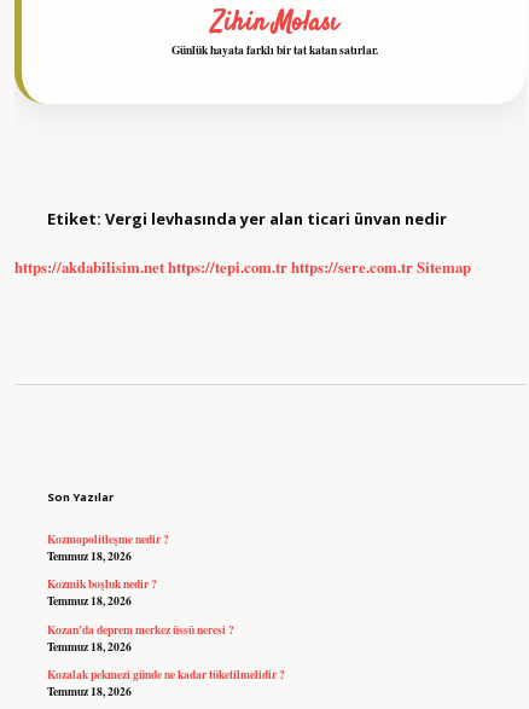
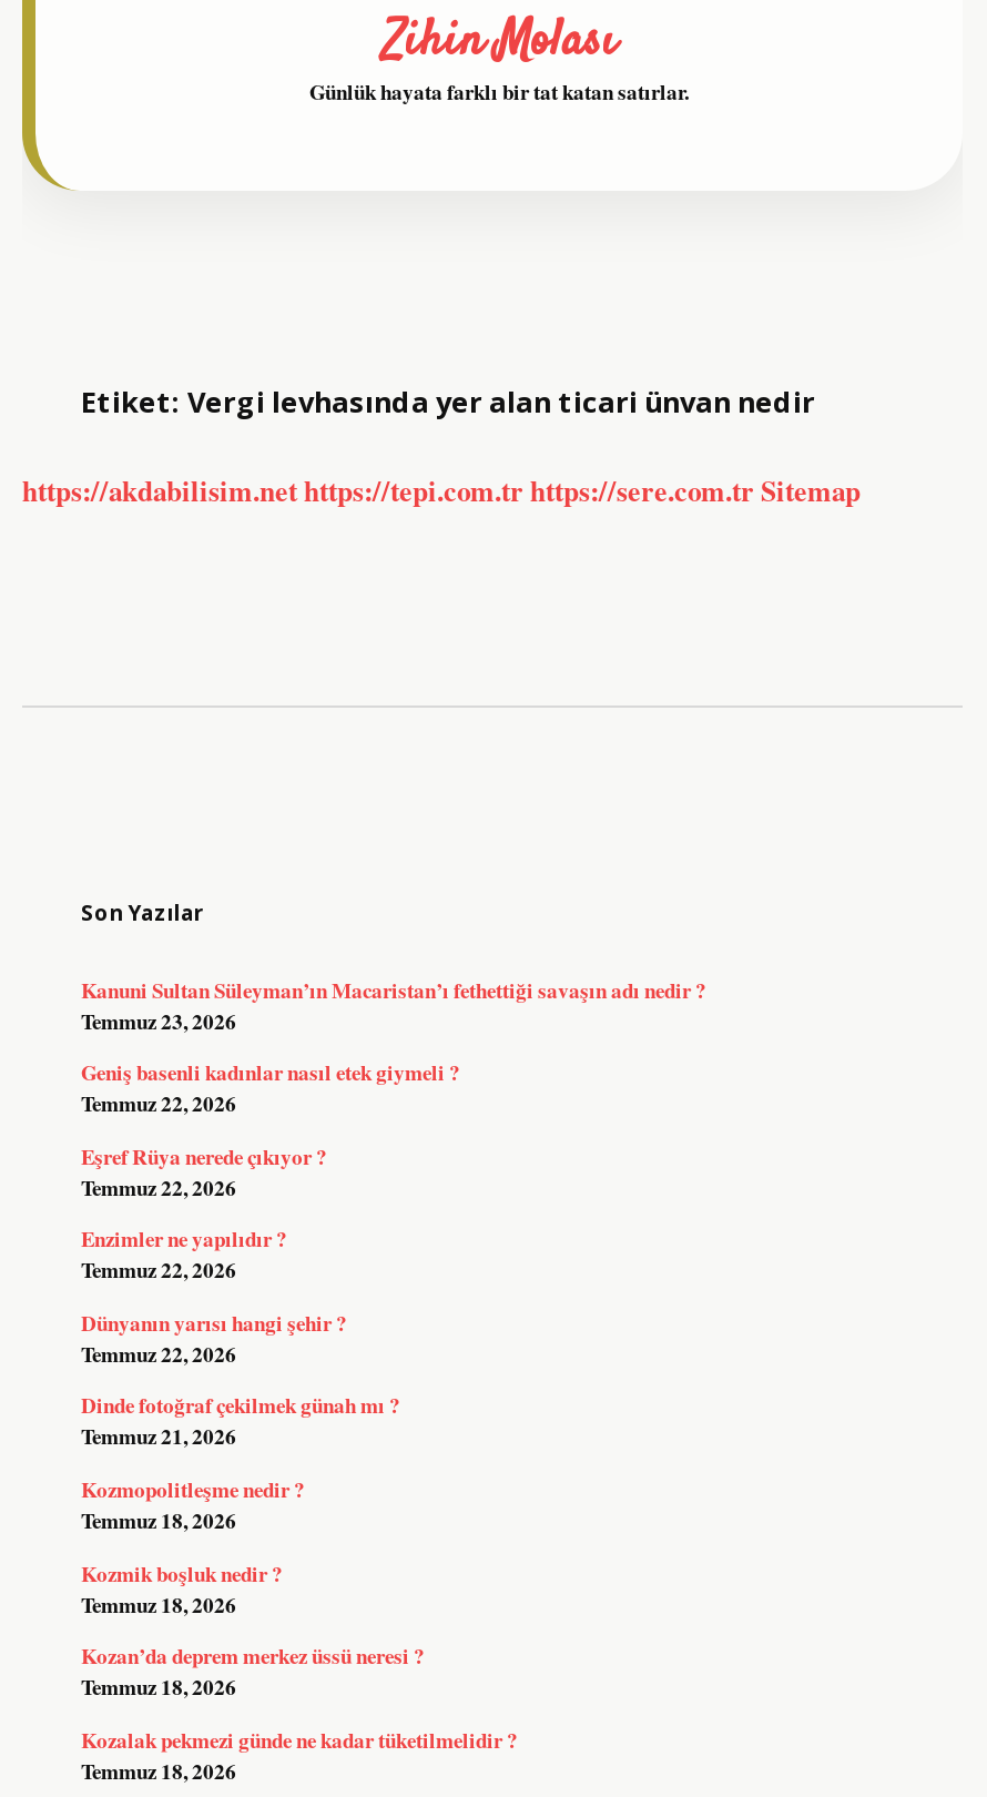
+ Kanuni Sultan Süleyman’ın Macaristan’ı fethettiği savaşın adı nedir ?
+ Temmuz 23, 2026
+ Geniş basenli kadınlar nasıl etek giymeli ?
+ Temmuz 22, 2026
+ Eşref Rüya nerede çıkıyor ?
+ Temmuz 22, 2026
+ Enzimler ne yapılıdır ?
+ Temmuz 22, 2026
+ Dünyanın yarısı hangi şehir ?
+ Temmuz 22, 2026
+ Dinde fotoğraf çekilmek günah mı ?
+ Temmuz 21, 2026
